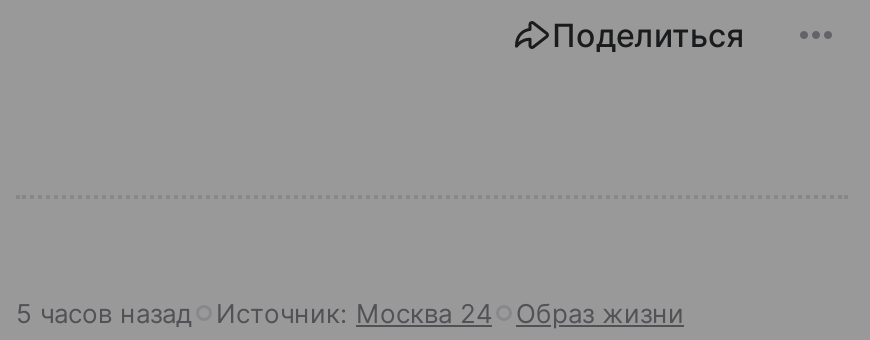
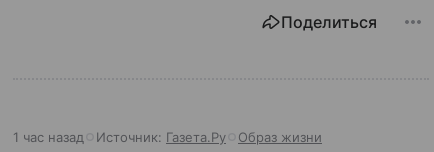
- 5 часов назад
- Источник: Москва 24
+ 1 час назад
+ Источник: Газета.Ру
